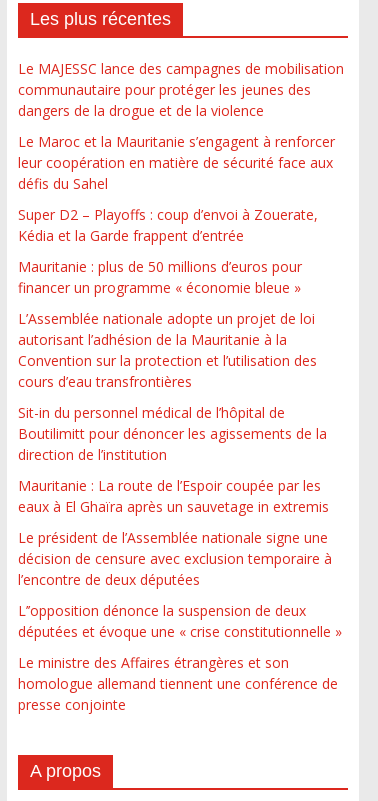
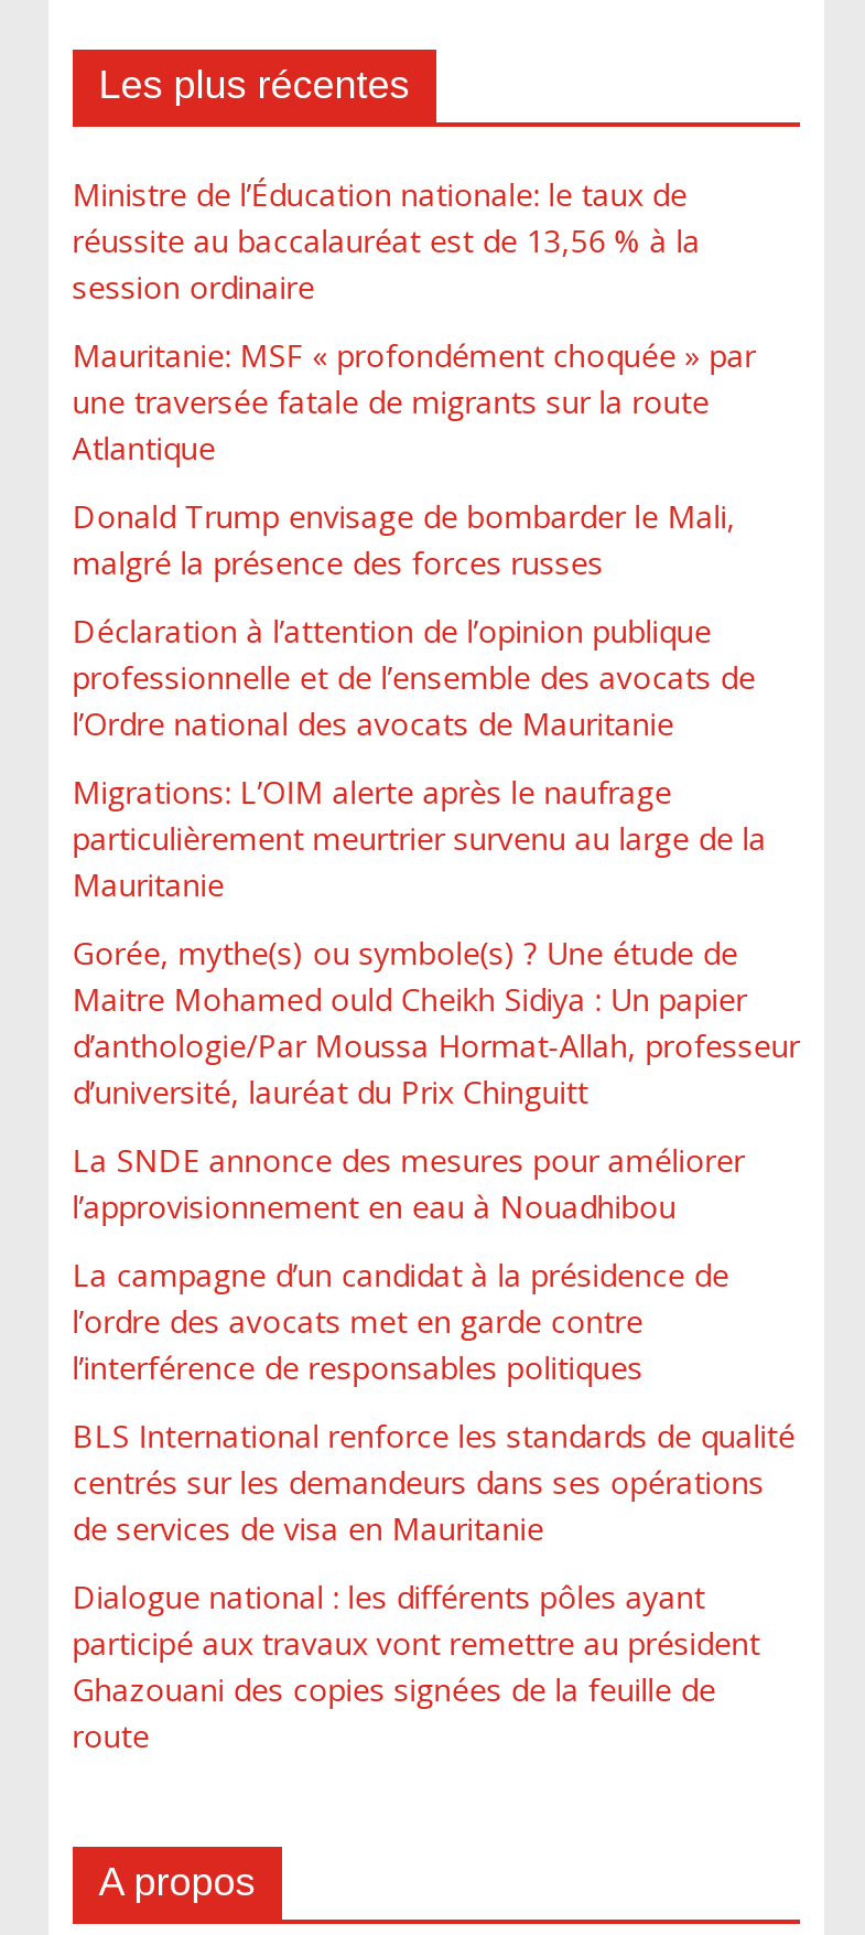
- Le MAJESSC lance des campagnes de mobilisation
- communautaire pour protéger les jeunes des
- dangers de la drogue et de la violence
+ Ministre de l’Éducation nationale: le taux de
+ réussite au baccalauréat est de 13,56 % à la
+ session ordinaire

- Le Maroc et la Mauritanie s’engagent à renforcer
- leur coopération en matière de sécurité face aux
- défis du Sahel
+ Mauritanie: MSF « profondément choquée » par
+ une traversée fatale de migrants sur la route
+ Atlantique

- Super D2 – Playoffs : coup d’envoi à Zouerate,
- Kédia et la Garde frappent d’entrée
+ Donald Trump envisage de bombarder le Mali,
+ malgré la présence des forces russes

- Mauritanie : plus de 50 millions d’euros pour
- financer un programme « économie bleue »
+ Déclaration à l’attention de l’opinion publique
+ professionnelle et de l’ensemble des avocats de
+ l’Ordre national des avocats de Mauritanie

- L’Assemblée nationale adopte un projet de loi
- autorisant l’adhésion de la Mauritanie à la
- Convention sur la protection et l’utilisation des
- cours d’eau transfrontières
+ Migrations: L’OIM alerte après le naufrage
+ particulièrement meurtrier survenu au large de la
+ Mauritanie

- Sit-in du personnel médical de l’hôpital de
- Boutilimitt pour dénoncer les agissements de la
- direction de l’institution
+ Gorée, mythe(s) ou symbole(s) ? Une étude de
+ Maitre Mohamed ould Cheikh Sidiya : Un papier
+ d’anthologie/Par Moussa Hormat-Allah, professeur
+ d’université, lauréat du Prix Chinguitt

- Mauritanie : La route de l’Espoir coupée par les
- eaux à El Ghaïra après un sauvetage in extremis
+ La SNDE annonce des mesures pour améliorer
+ l’approvisionnement en eau à Nouadhibou

- Le président de l’Assemblée nationale signe une
- décision de censure avec exclusion temporaire à
- l’encontre de deux députées
+ La campagne d’un candidat à la présidence de
+ l’ordre des avocats met en garde contre
+ l’interférence de responsables politiques

- L’’opposition dénonce la suspension de deux
- députées et évoque une « crise constitutionnelle »
+ BLS International renforce les standards de qualité
+ centrés sur les demandeurs dans ses opérations
+ de services de visa en Mauritanie

- Le ministre des Affaires étrangères et son
- homologue allemand tiennent une conférence de
- presse conjointe
+ Dialogue national : les différents pôles ayant
+ participé aux travaux vont remettre au président
+ Ghazouani des copies signées de la feuille de
+ route
